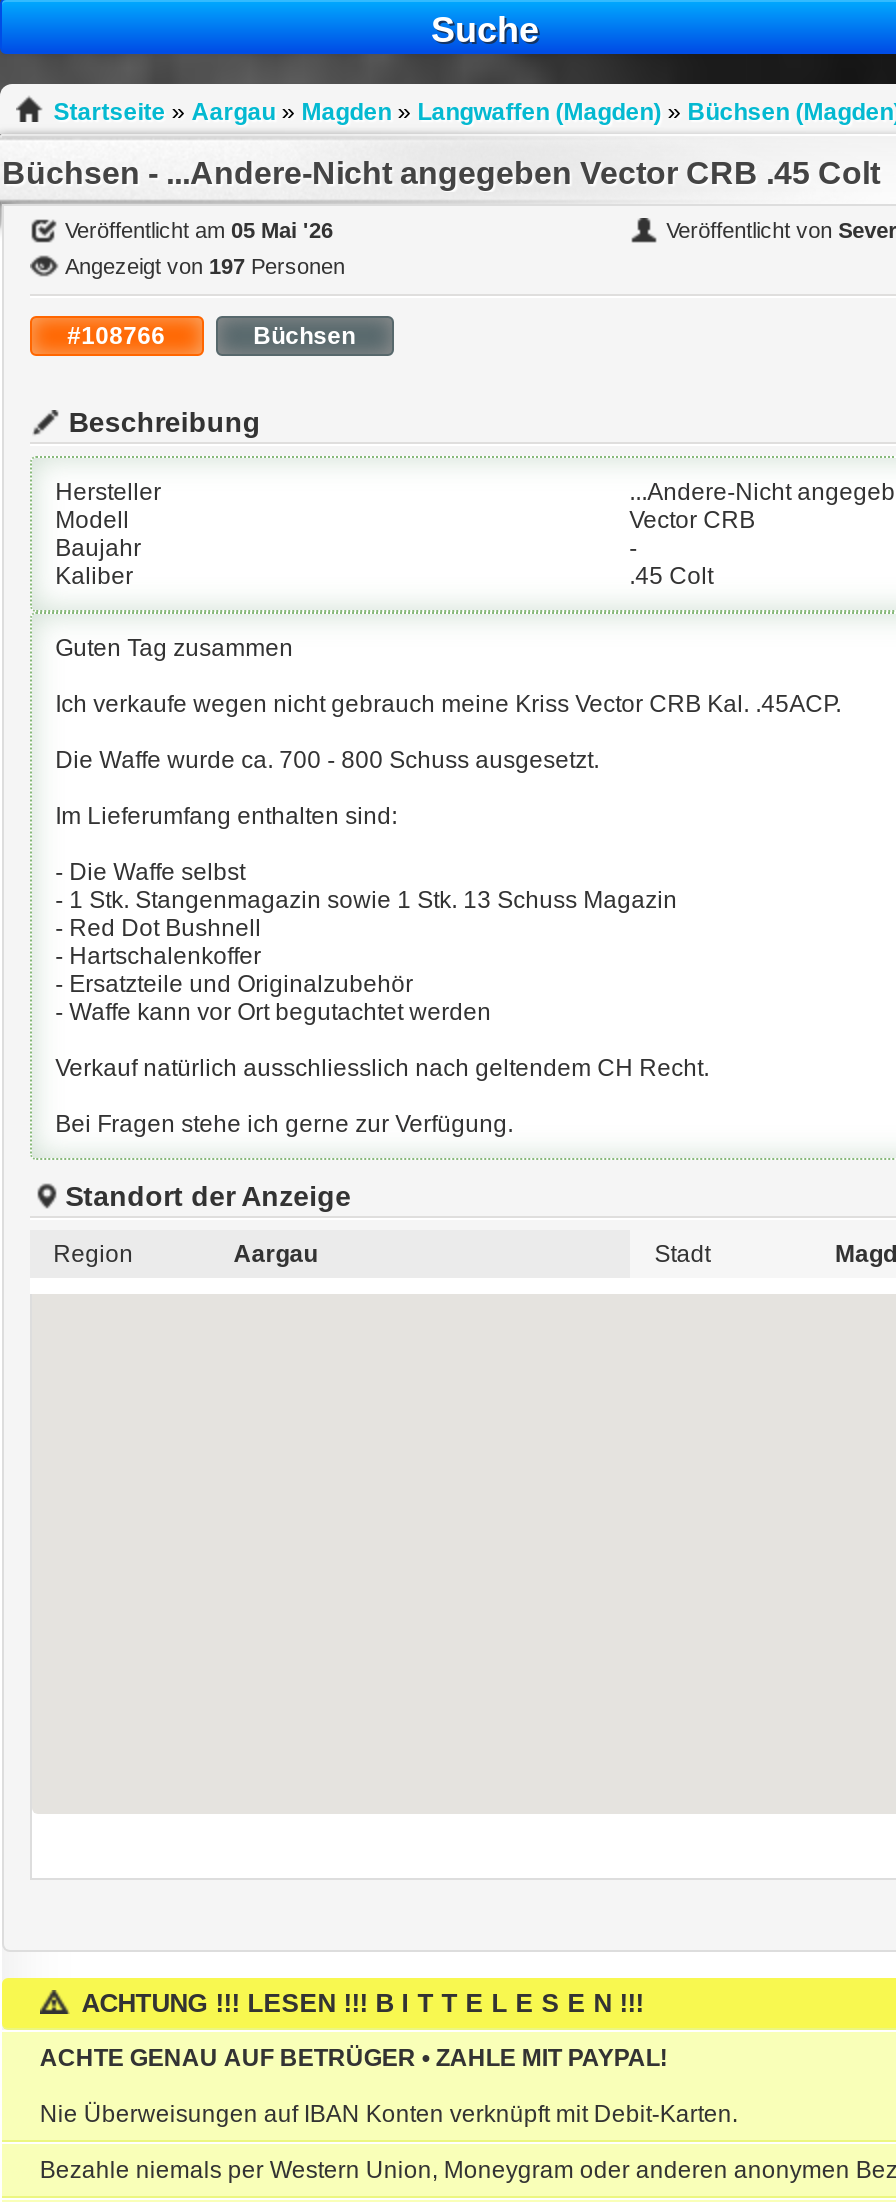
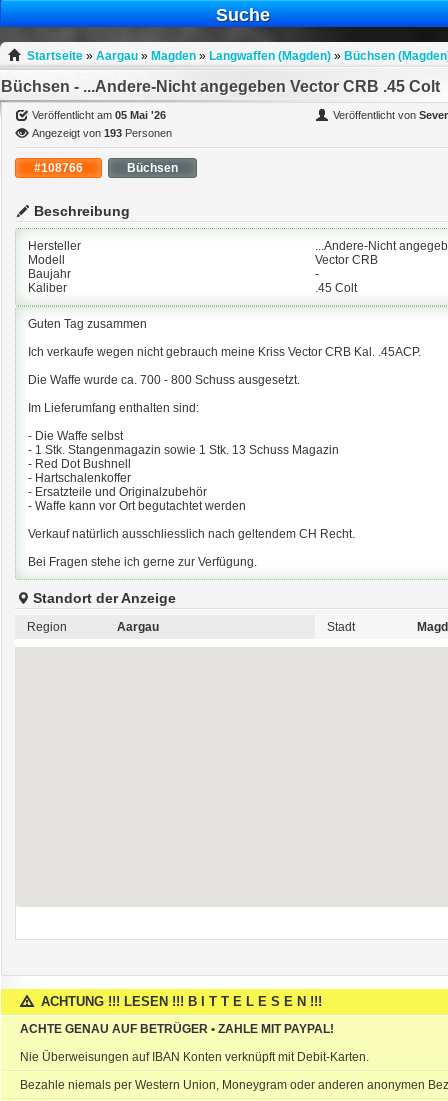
- Angezeigt von 197 Personen
+ Angezeigt von 193 Personen
